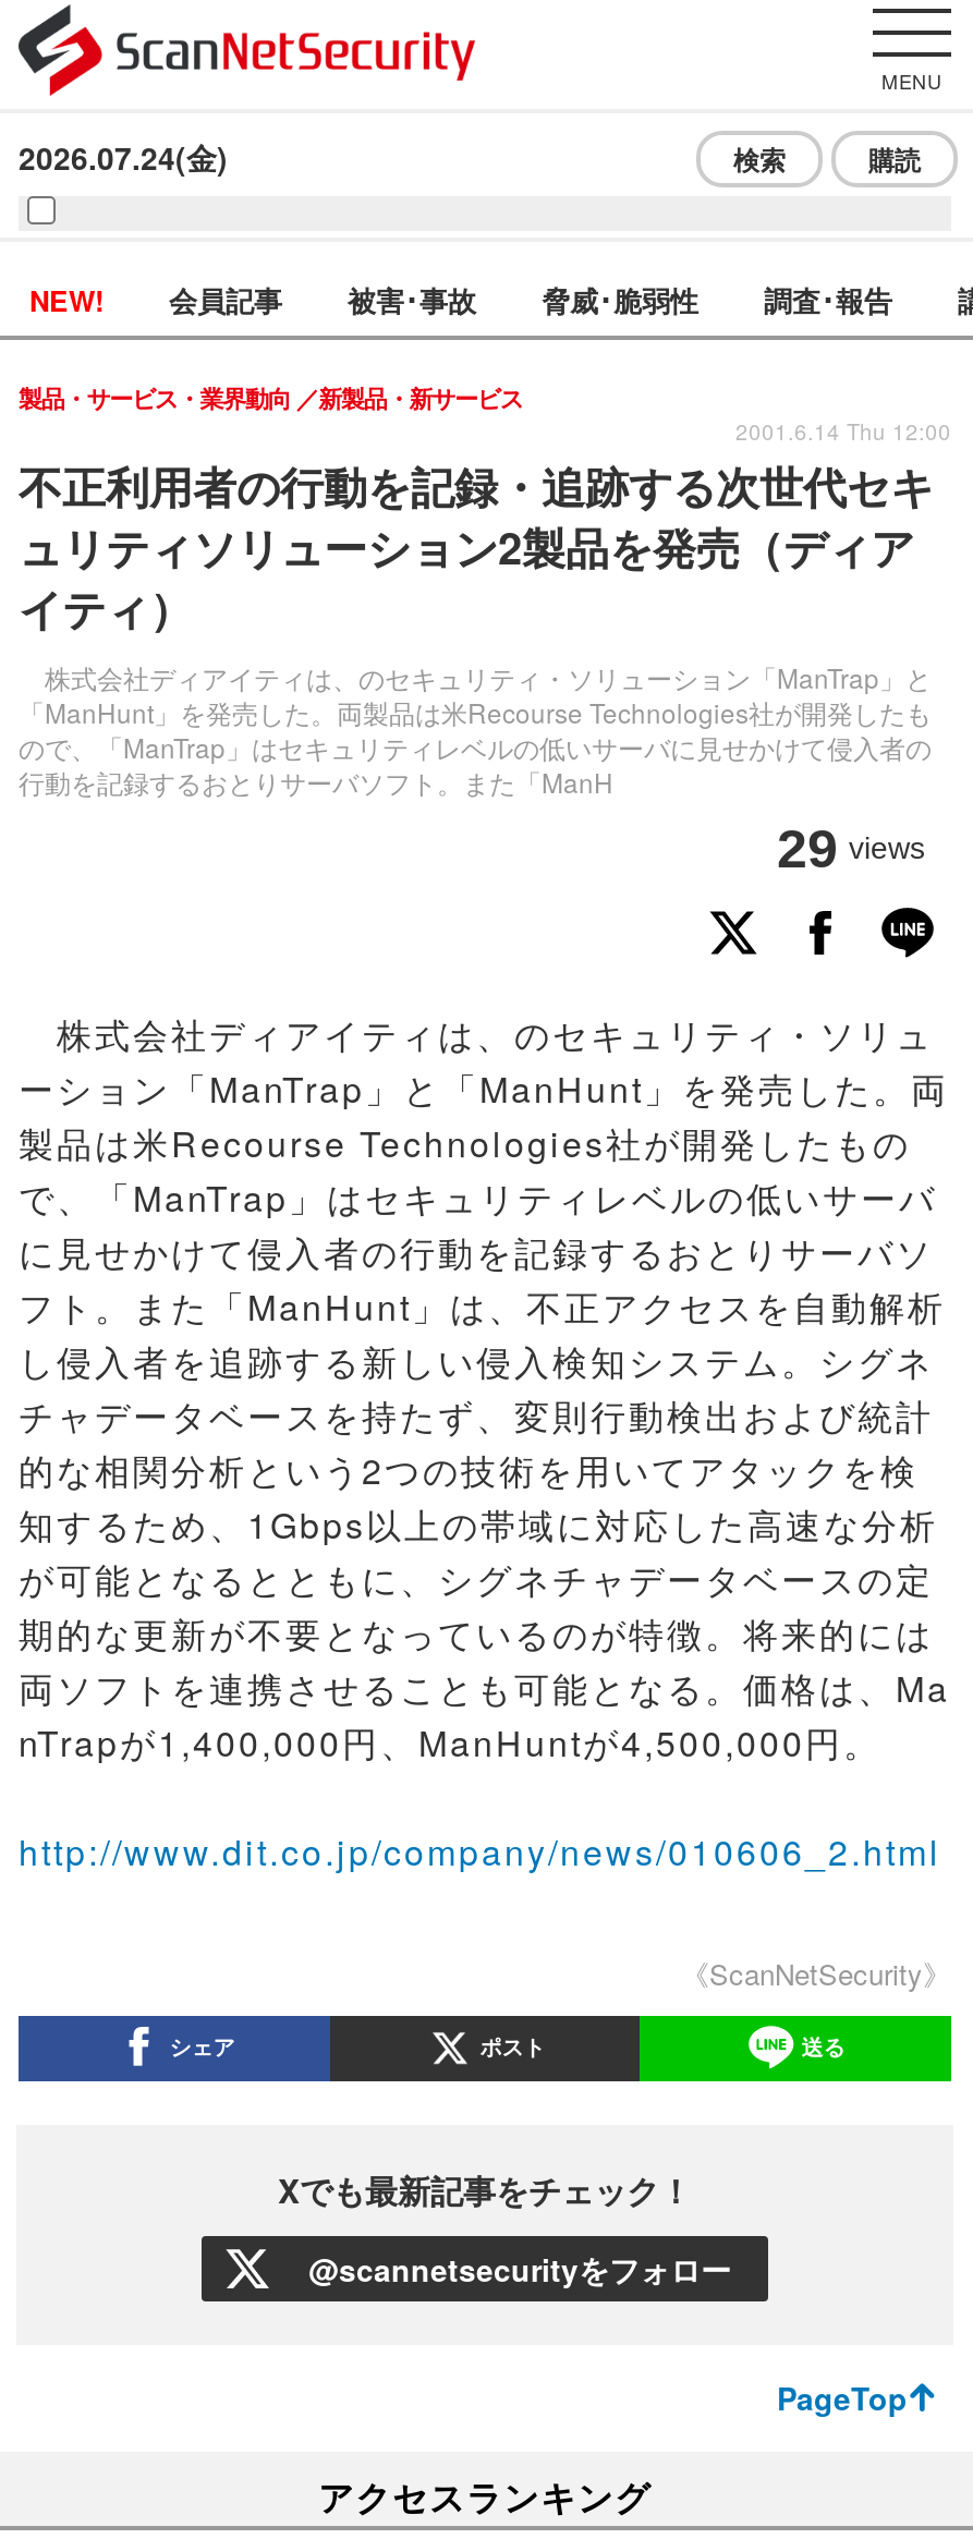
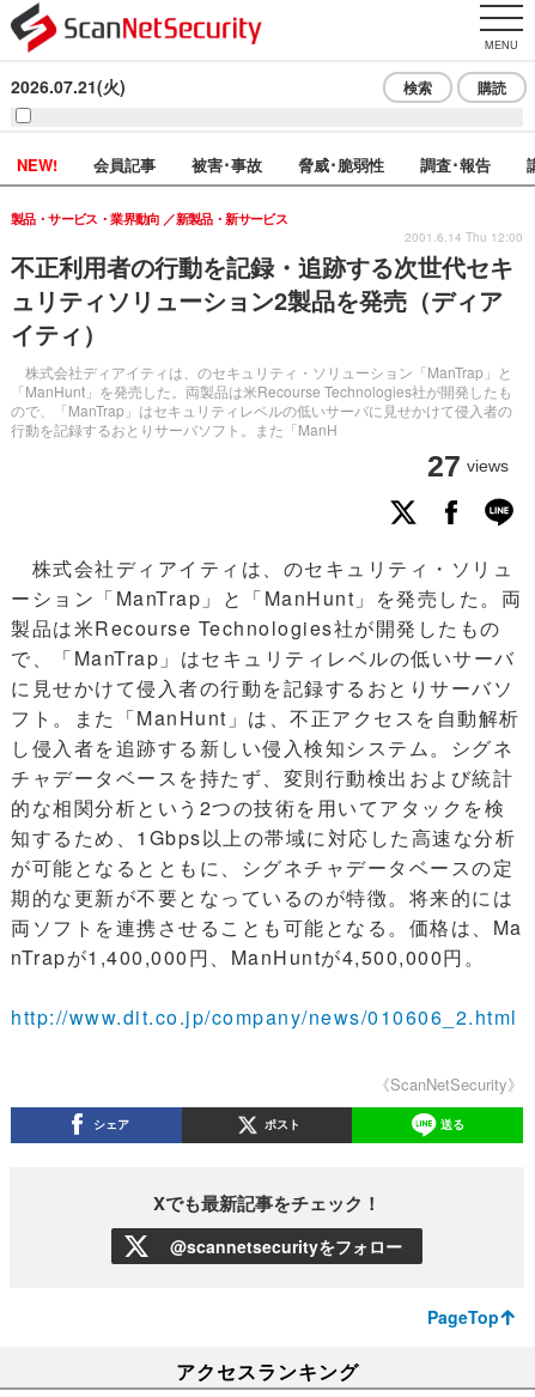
- 2026.07.24(金)
+ 2026.07.21(火)

- 29 views
+ 27 views
